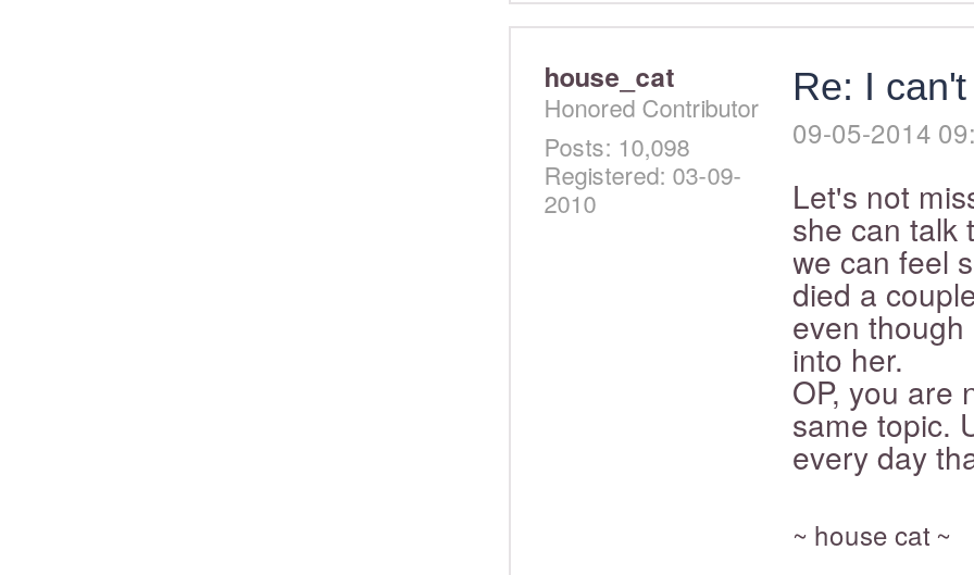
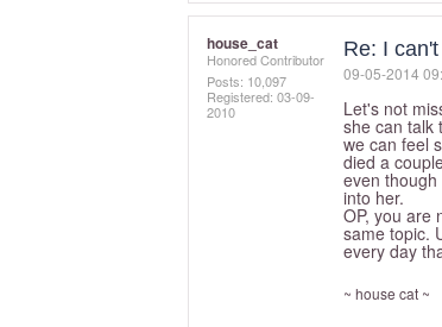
- Posts: 10,098
+ Posts: 10,097
